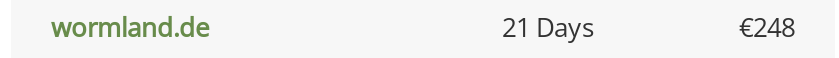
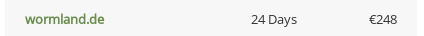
- 21 Days
+ 24 Days
